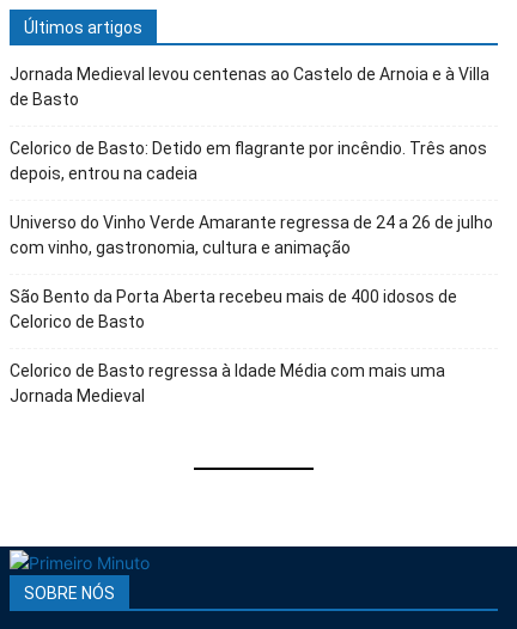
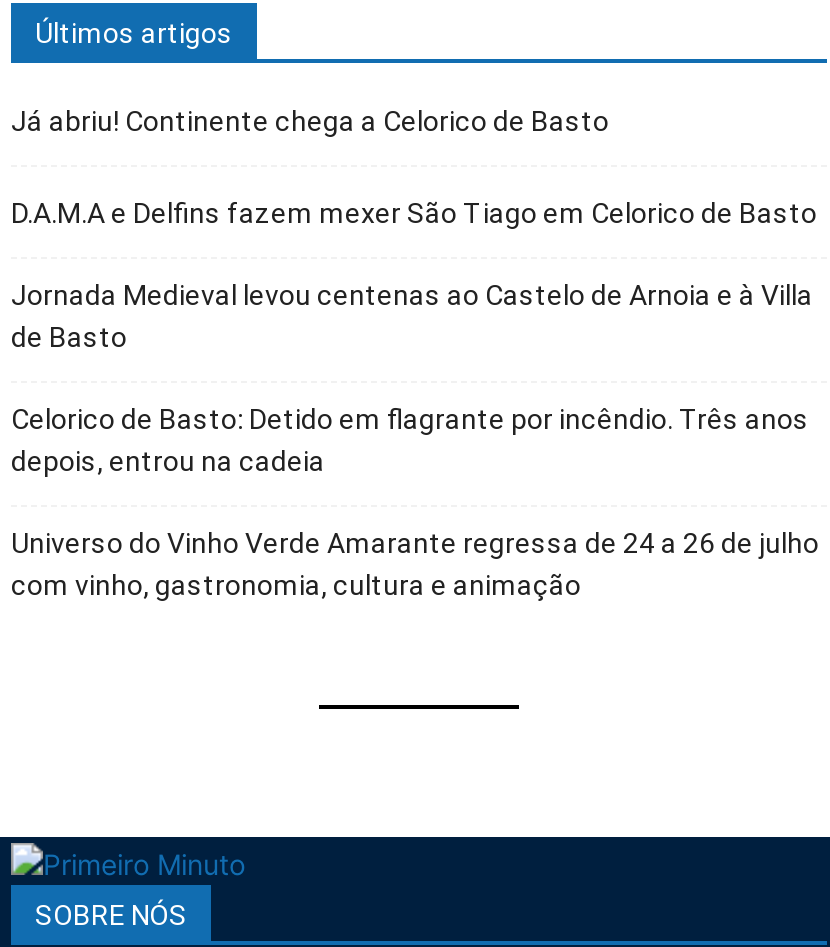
+ Já abriu! Continente chega a Celorico de Basto
+ D.A.M.A e Delfins fazem mexer São Tiago em Celorico de Basto

moved down: Jornada Medieval levou centenas ao Castelo de Arnoia e à Villa | de Basto | Celorico de Basto: Detido em flagrante por incêndio. Três anos | depois, entrou na cadeia | Universo do Vinho Verde Amarante regressa de 24 a 26 de julho | com vinho, gastronomia, cultura e animação

- São Bento da Porta Aberta recebeu mais de 400 idosos de
- Celorico de Basto
- Celorico de Basto regressa à Idade Média com mais uma
- Jornada Medieval
